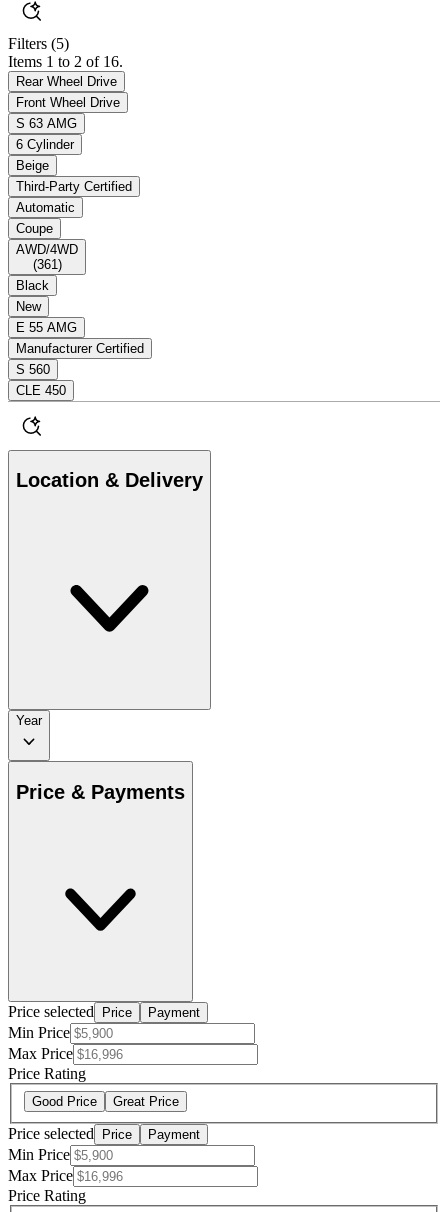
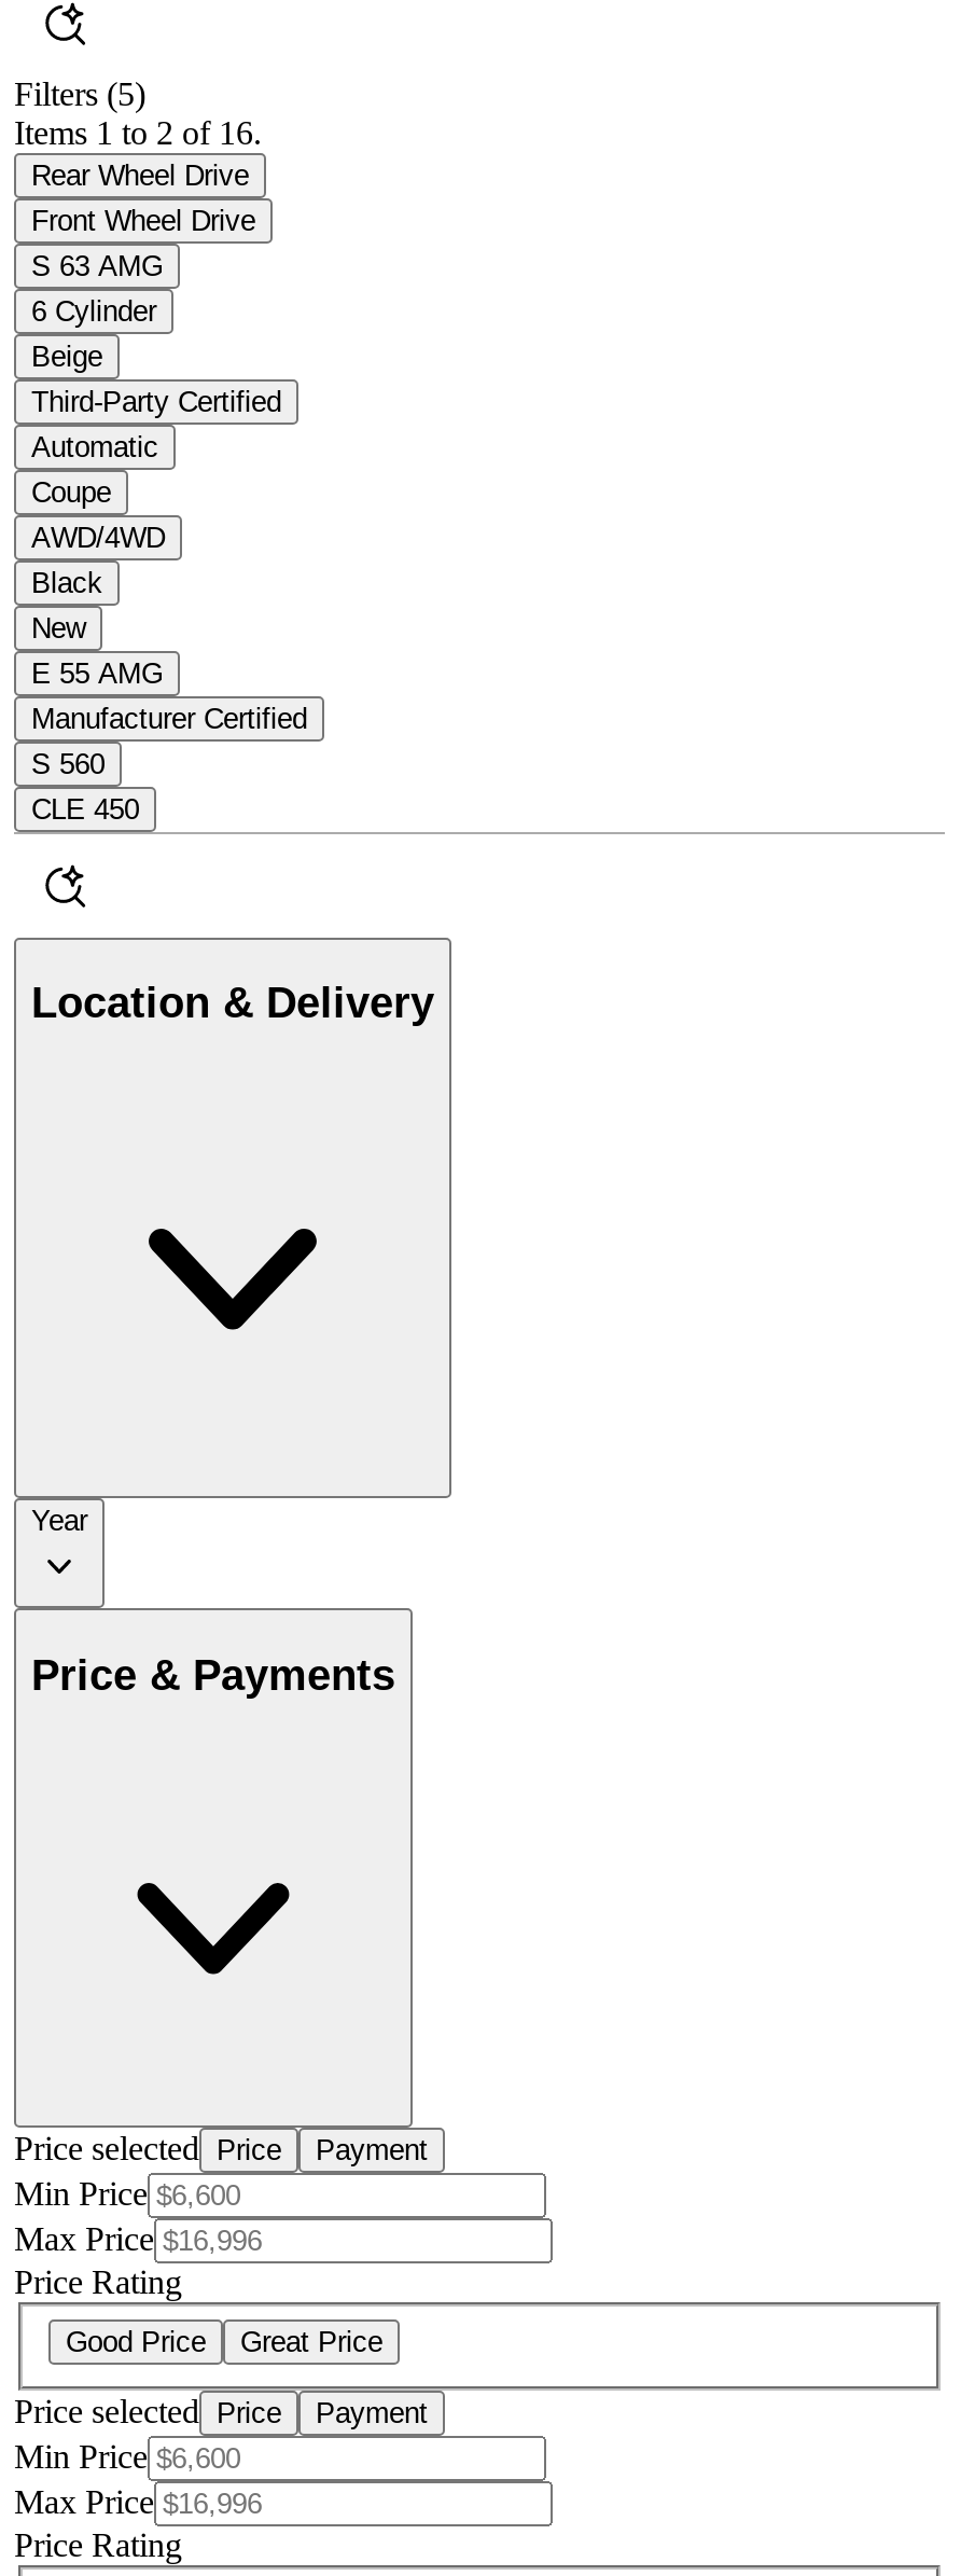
- (361)
